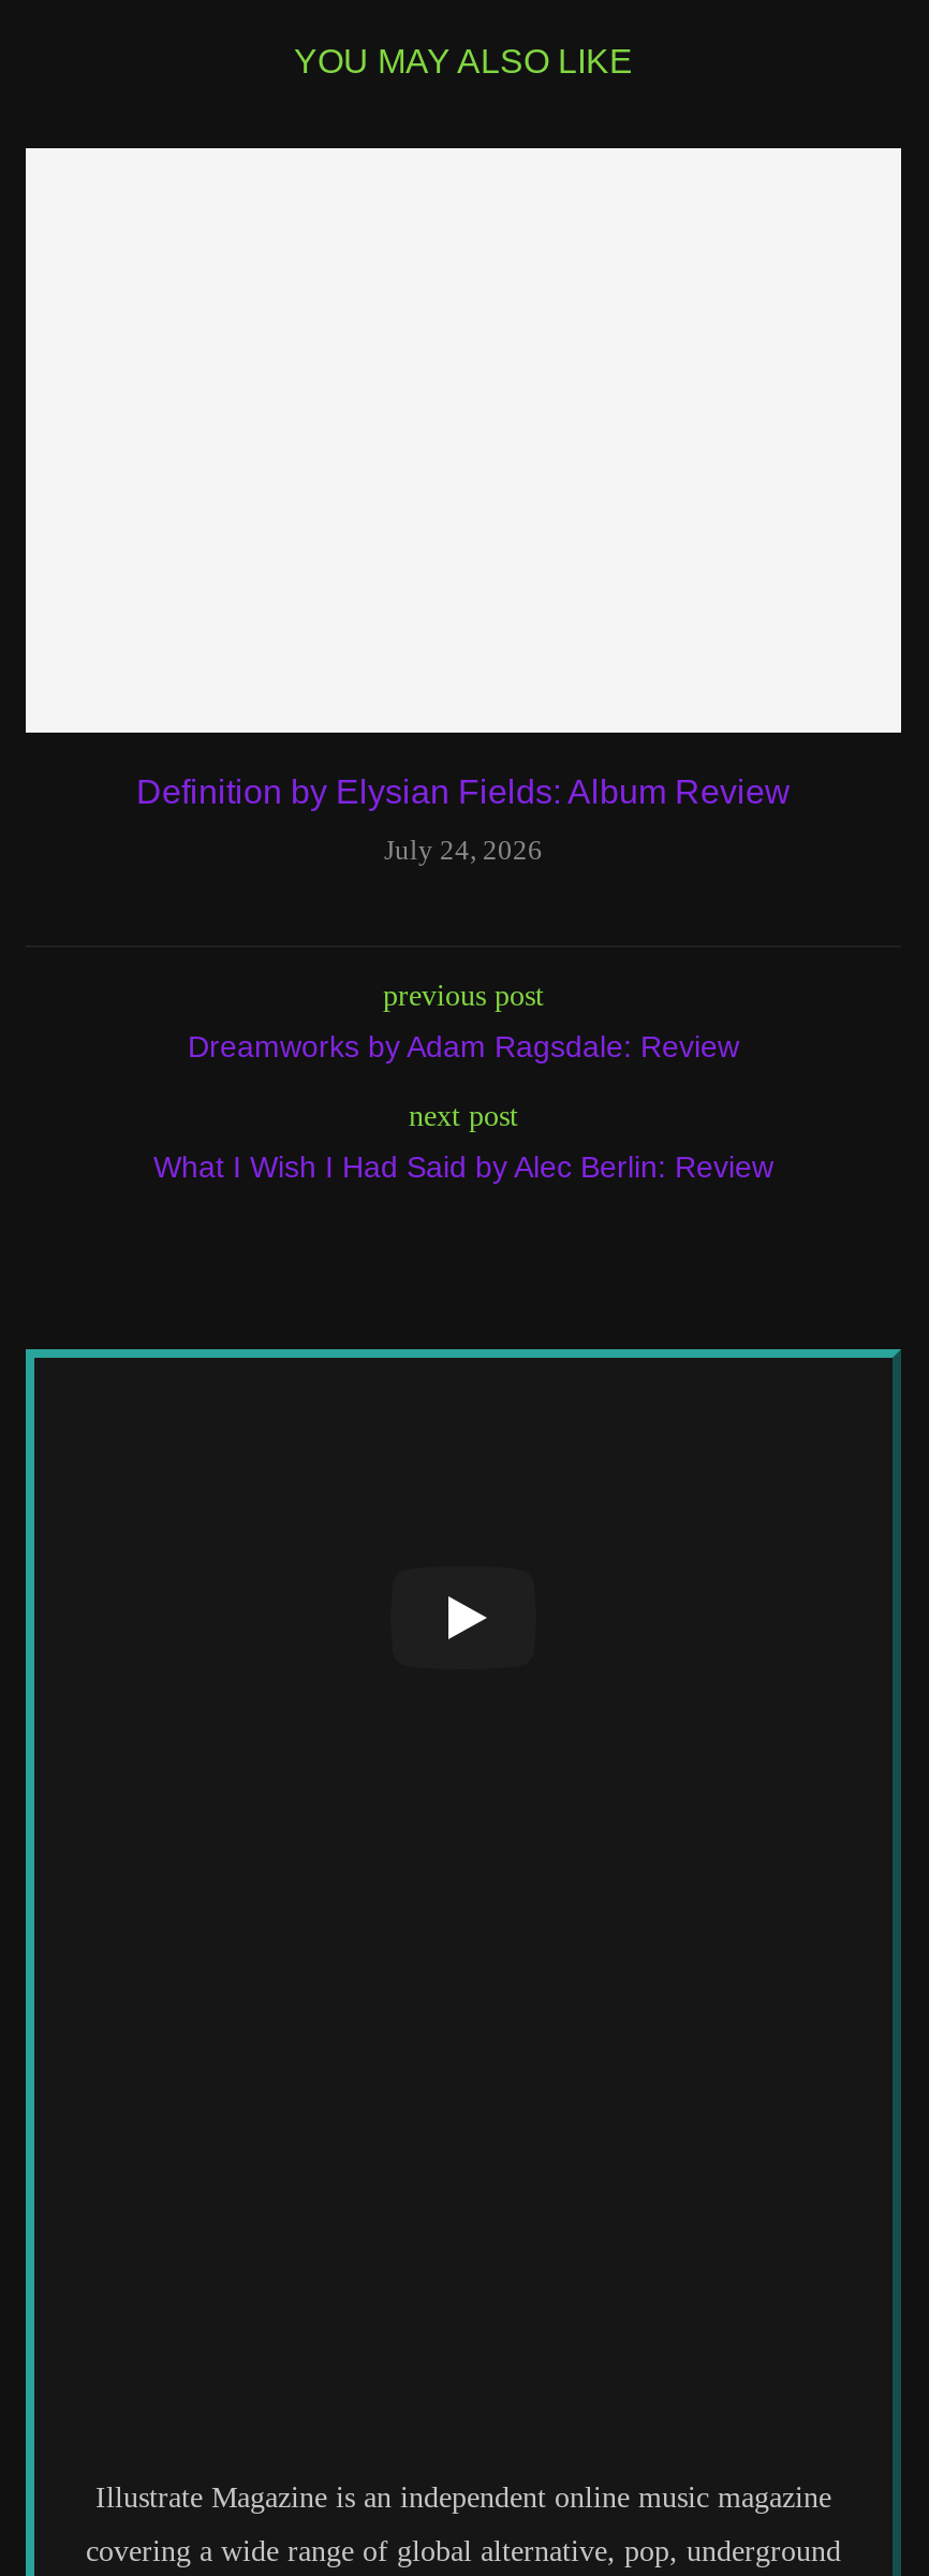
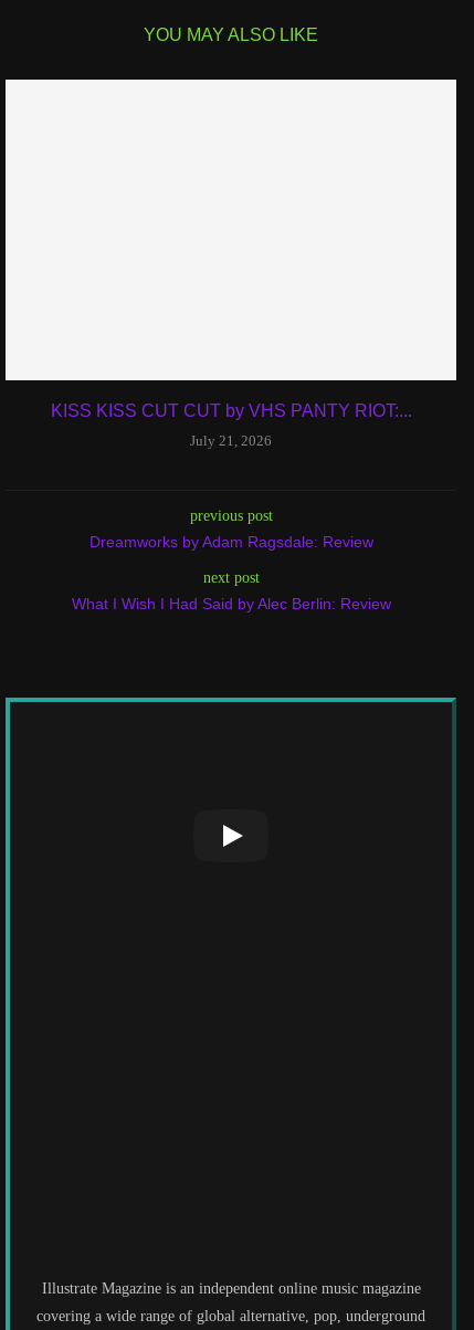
- Definition by Elysian Fields: Album Review
+ KISS KISS CUT CUT by VHS PANTY RIOT:...

- July 24, 2026
+ July 21, 2026
